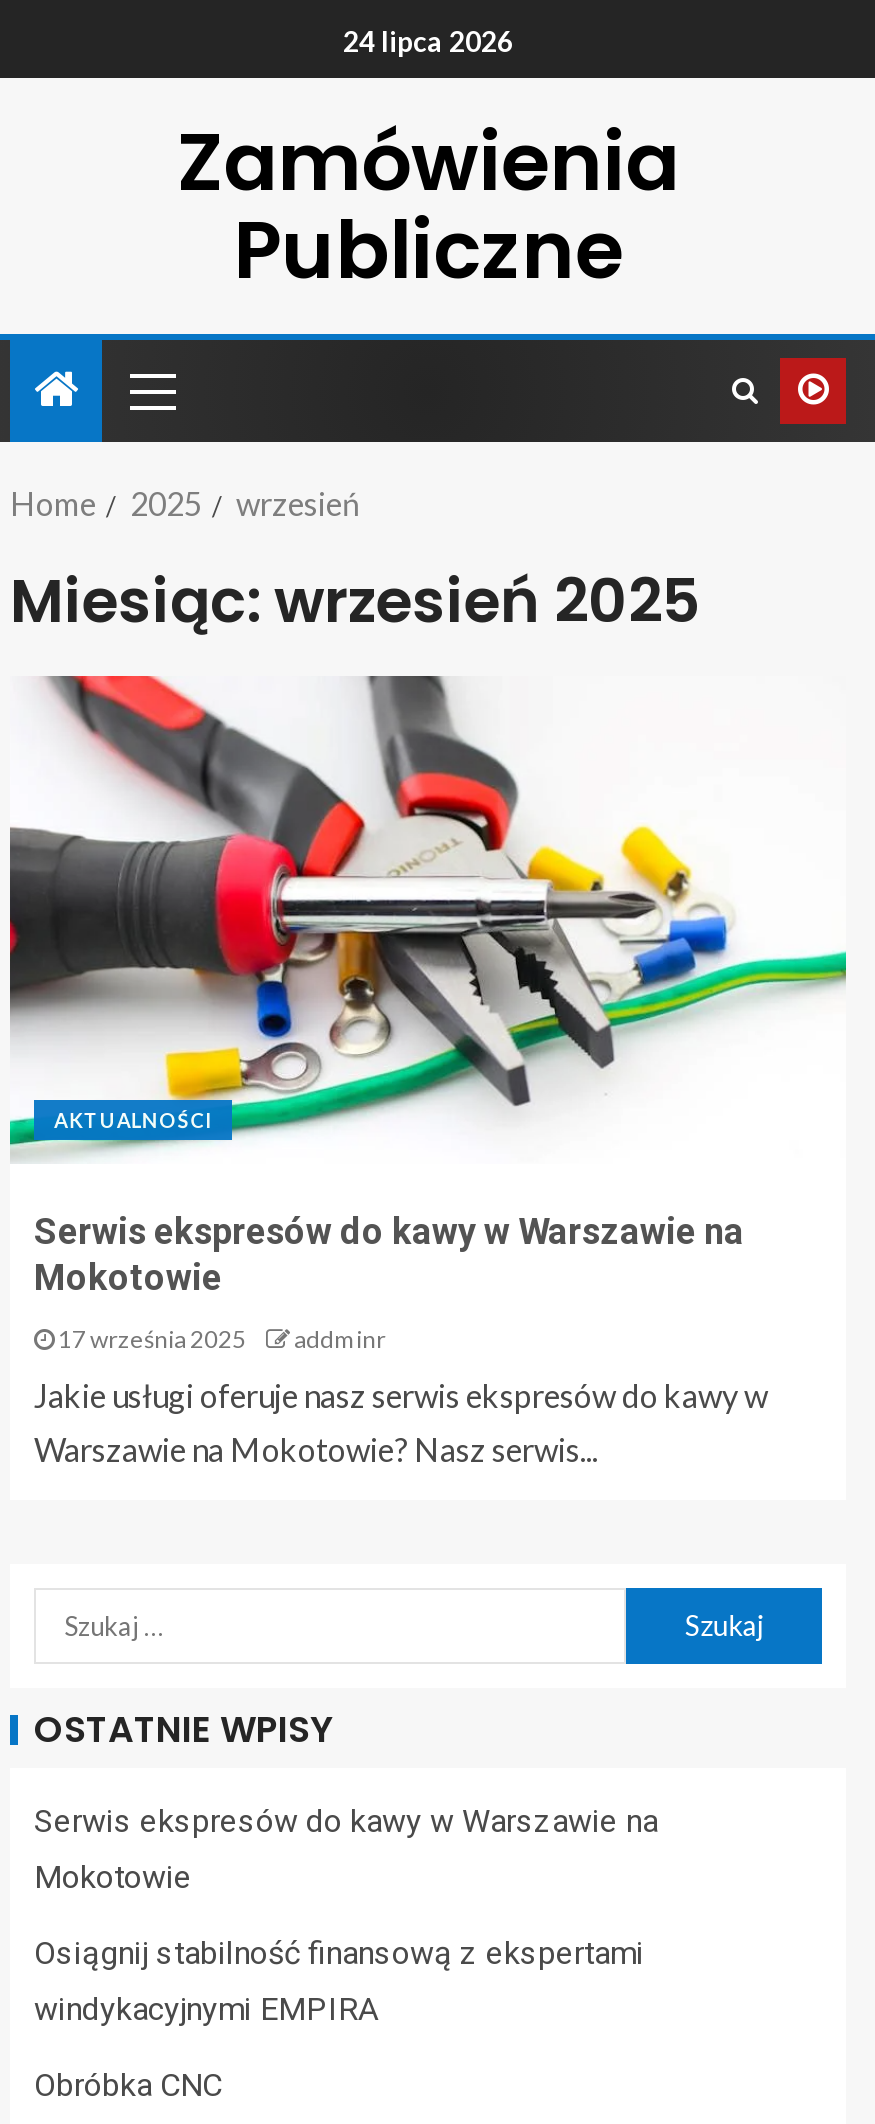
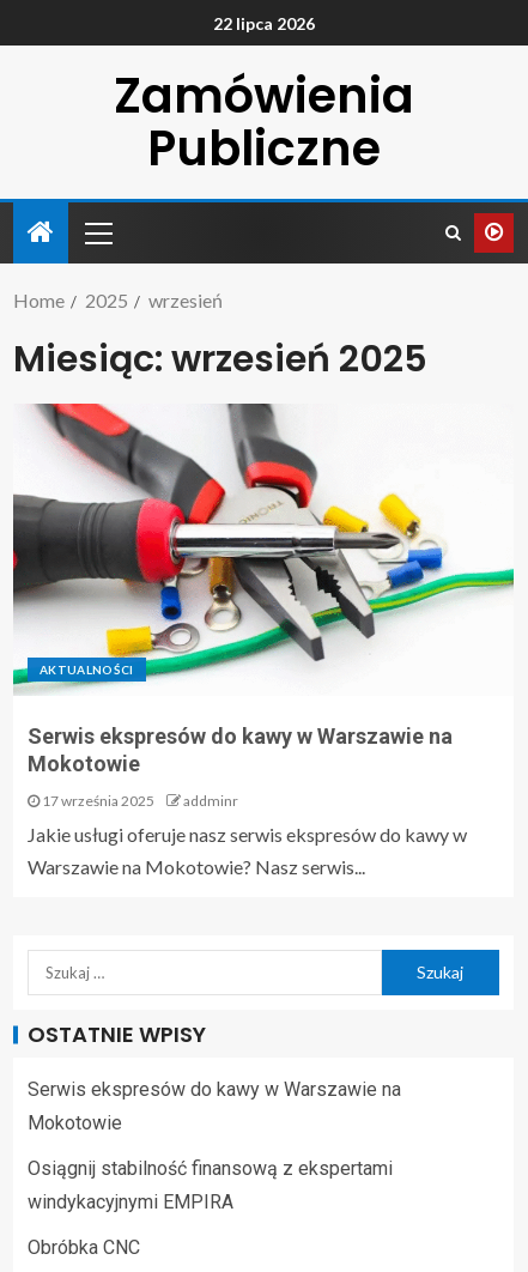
- 24 lipca 2026
+ 22 lipca 2026
